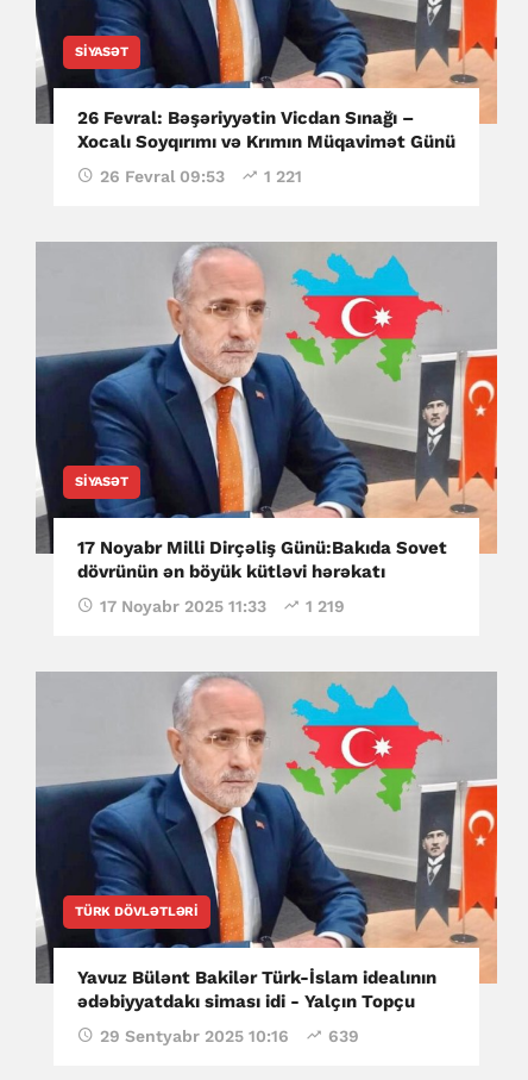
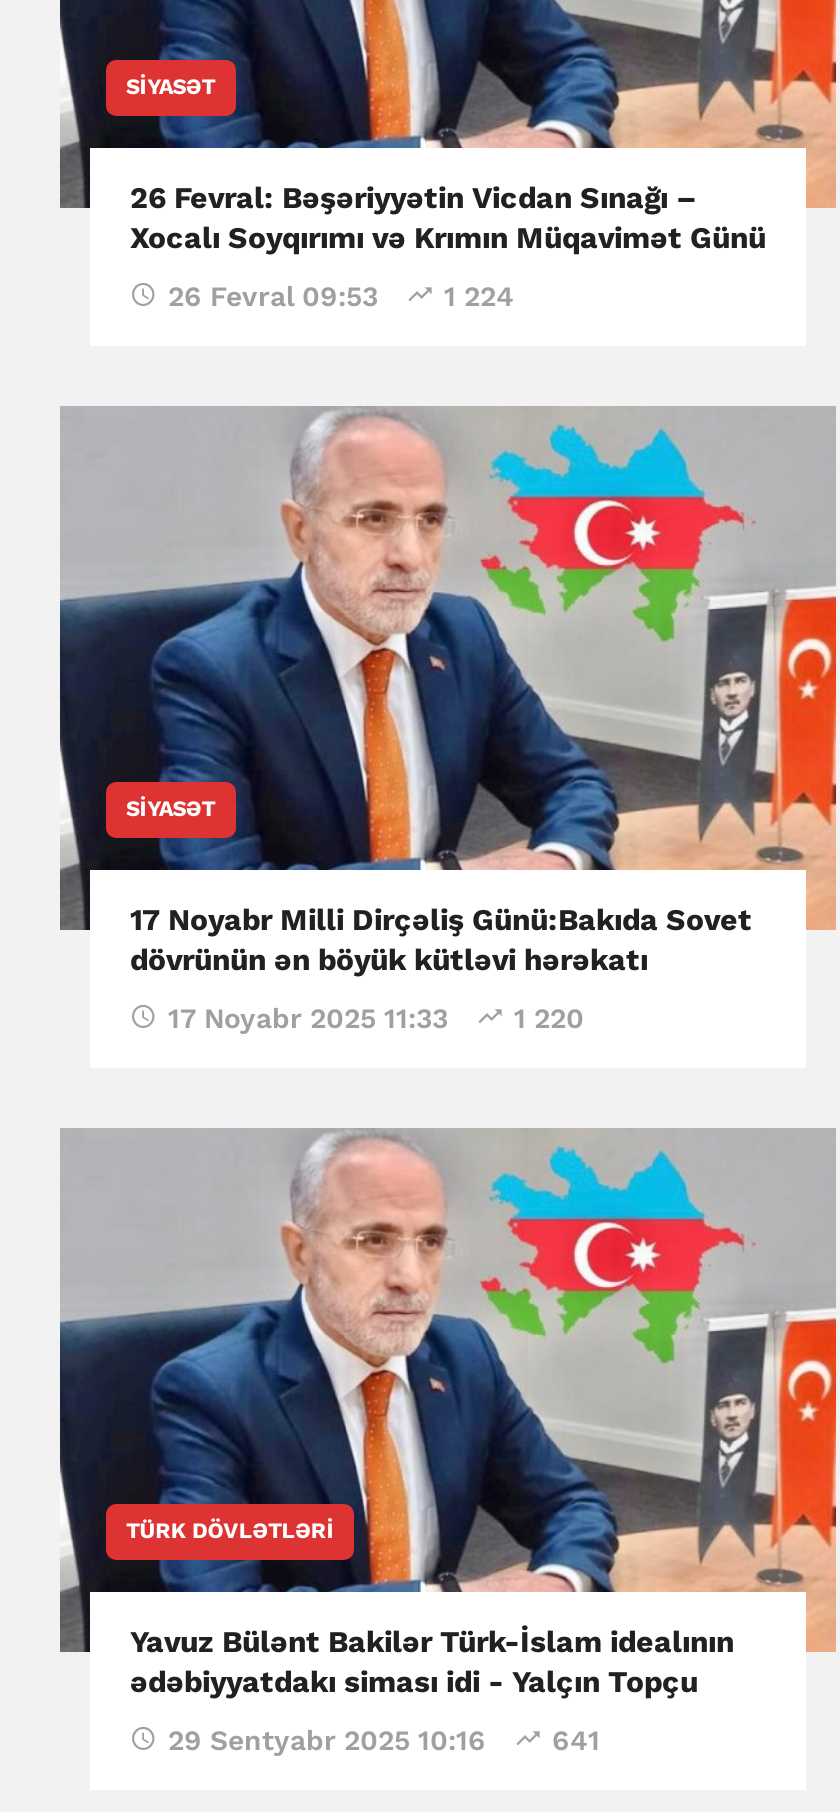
- 1 221
+ 1 224

- 1 219
+ 1 220

- 639
+ 641
